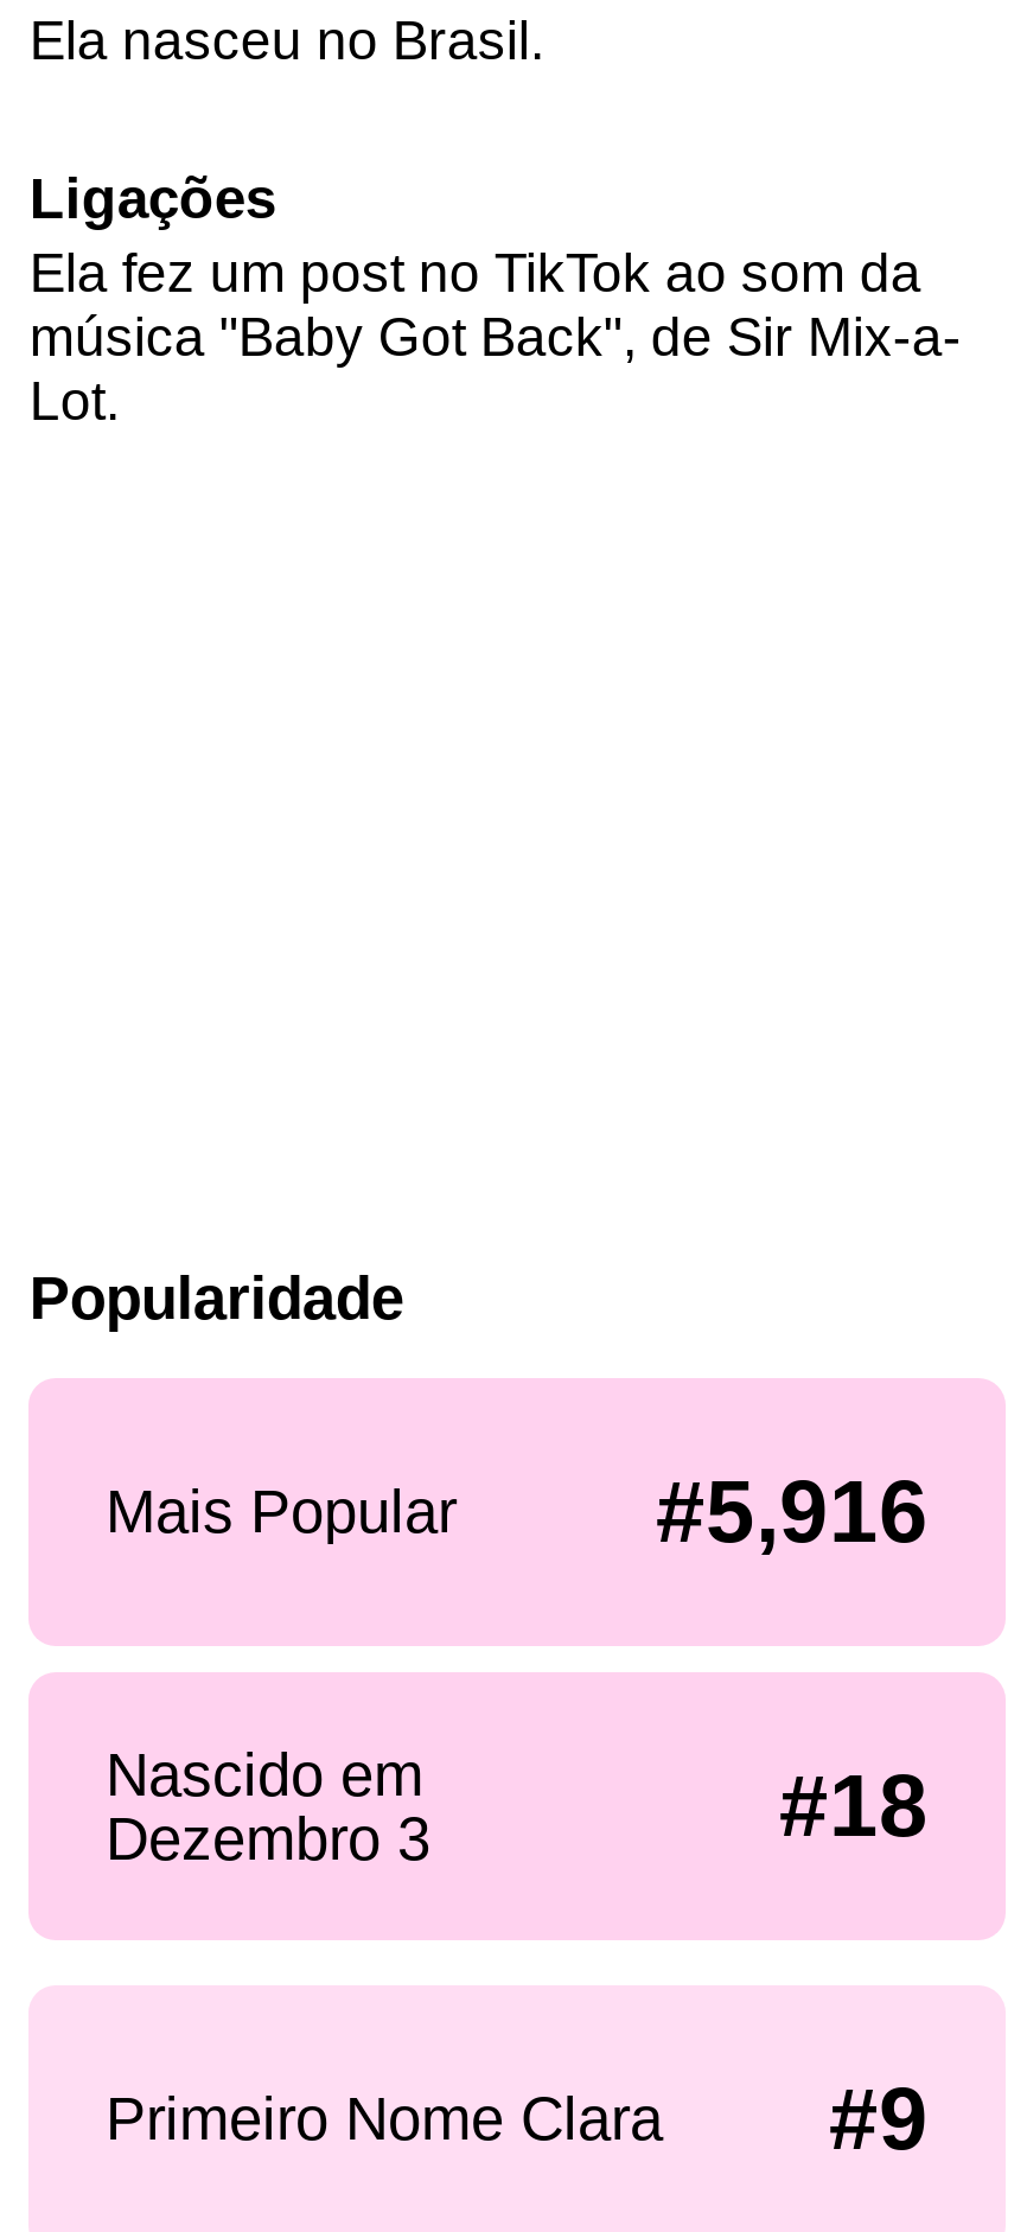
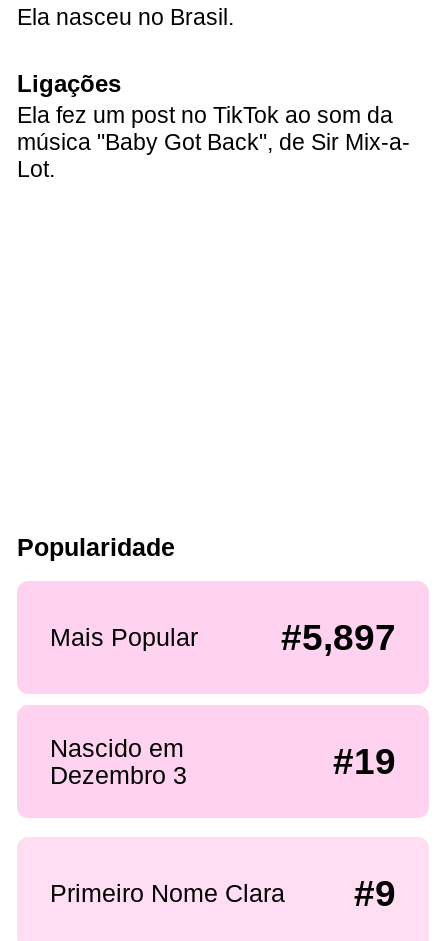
- #5,916
+ #5,897

- #18
+ #19
